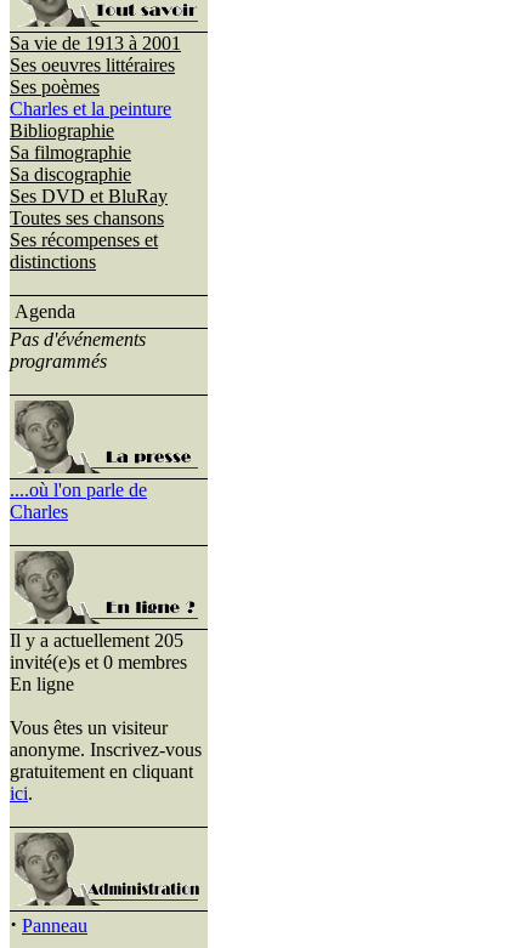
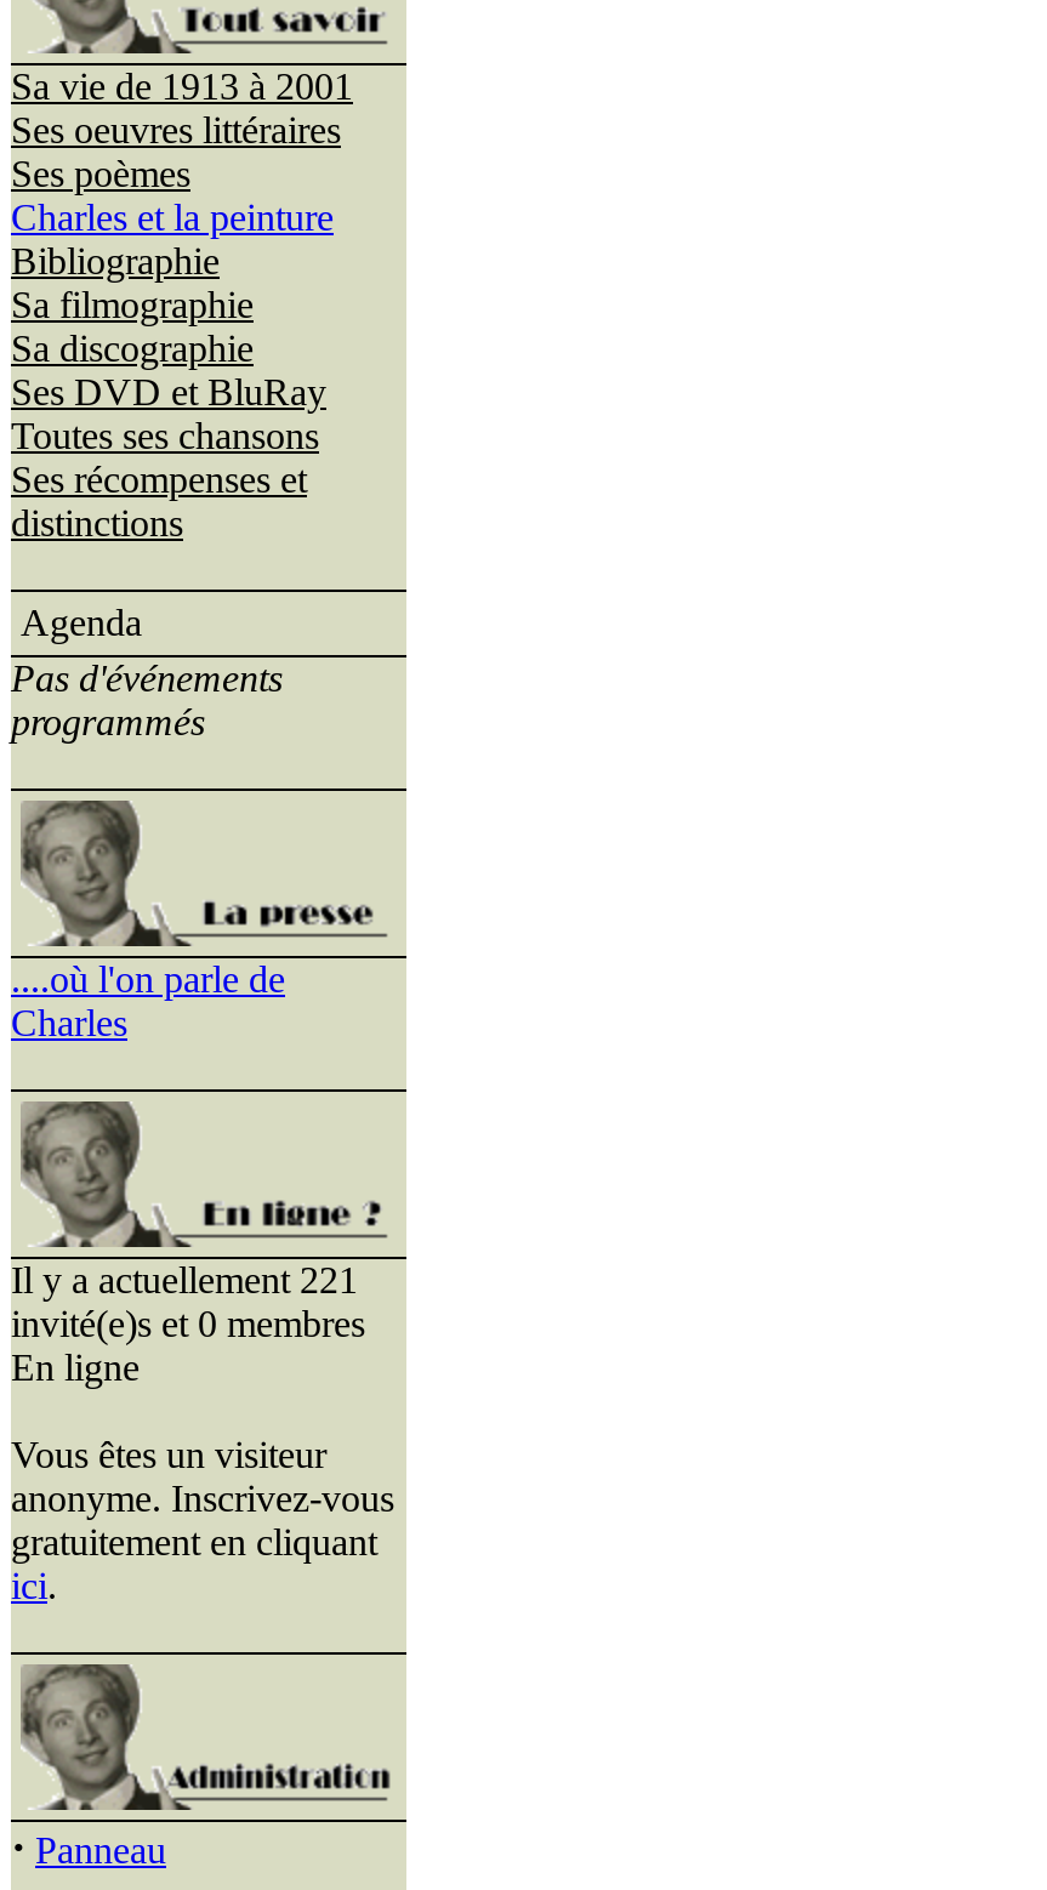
- Il y a actuellement 205
+ Il y a actuellement 221
